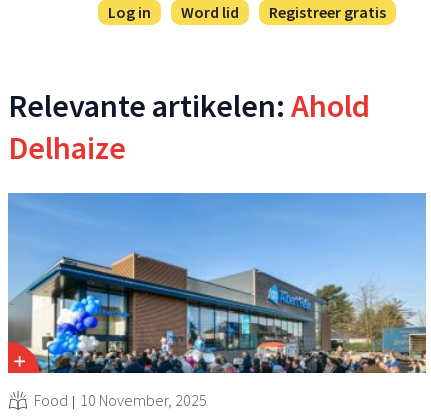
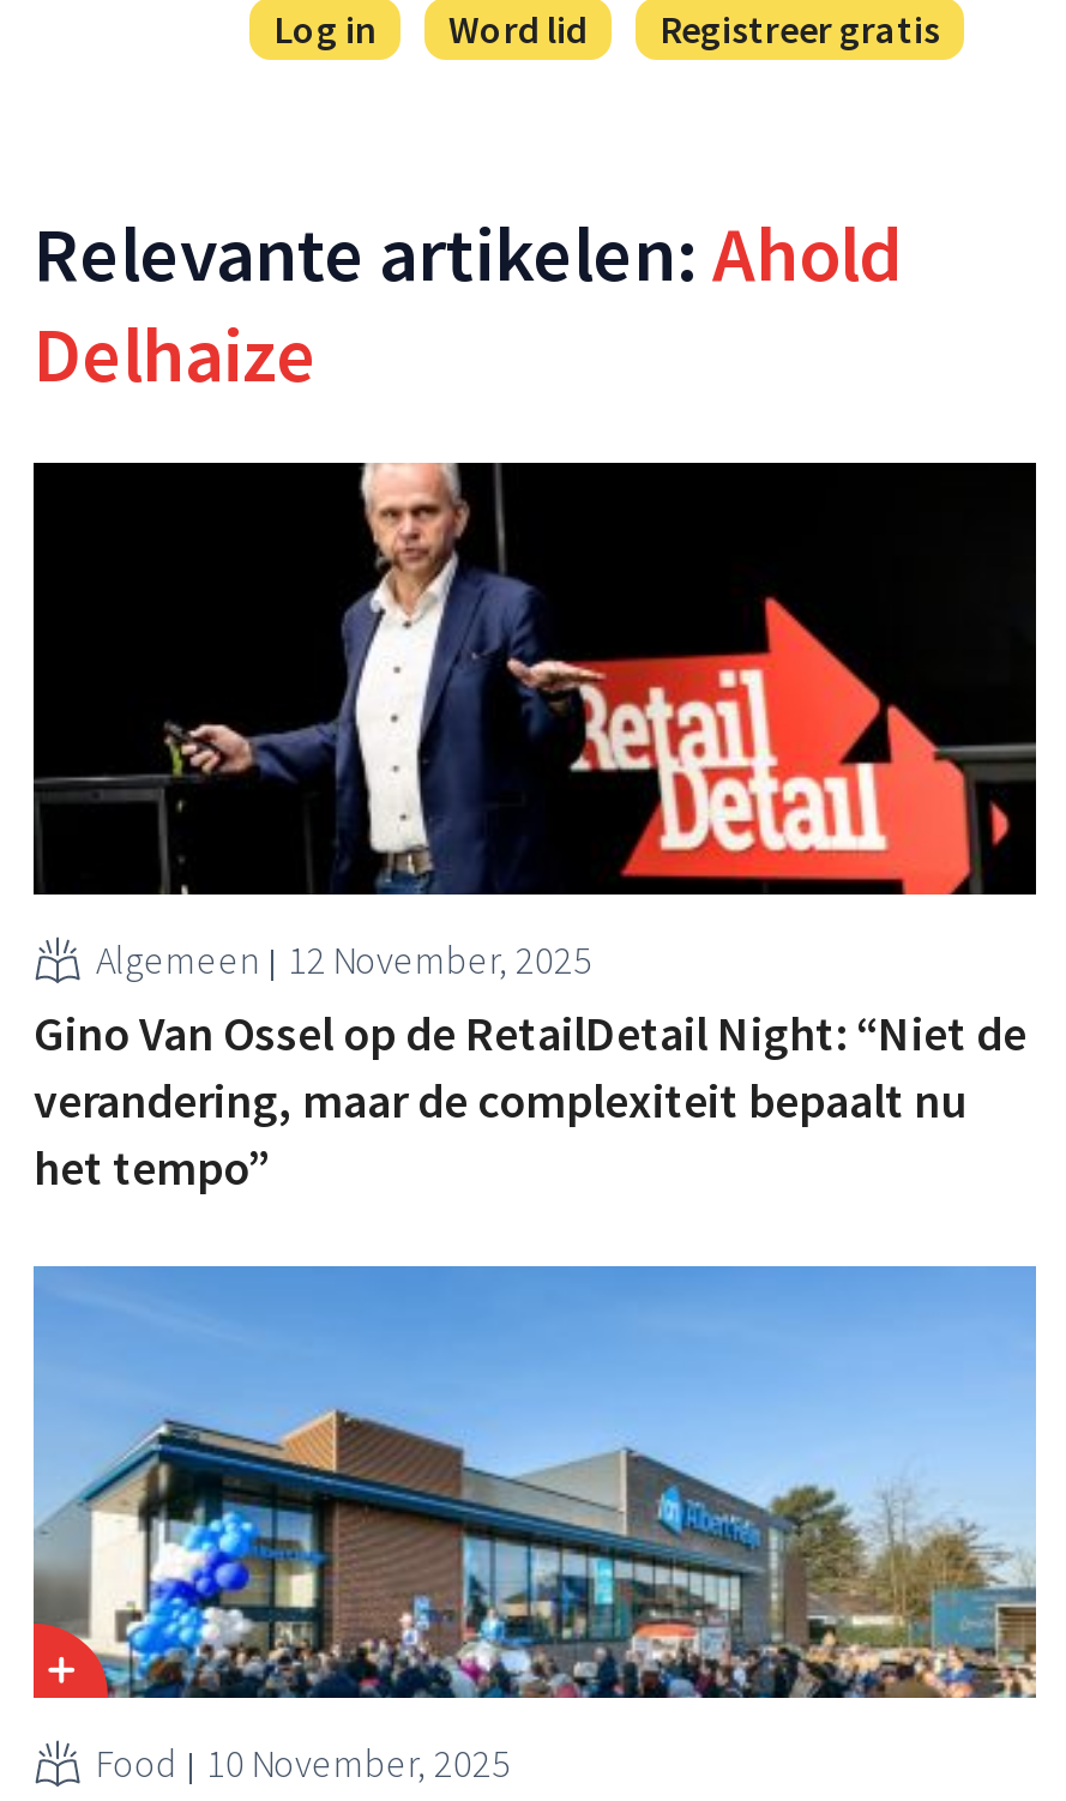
+ [image]
+ Algemeen 12 November, 2025
+ Gino Van Ossel op de RetailDetail Night: “Niet de
+ verandering, maar de complexiteit bepaalt nu
+ het tempo”
